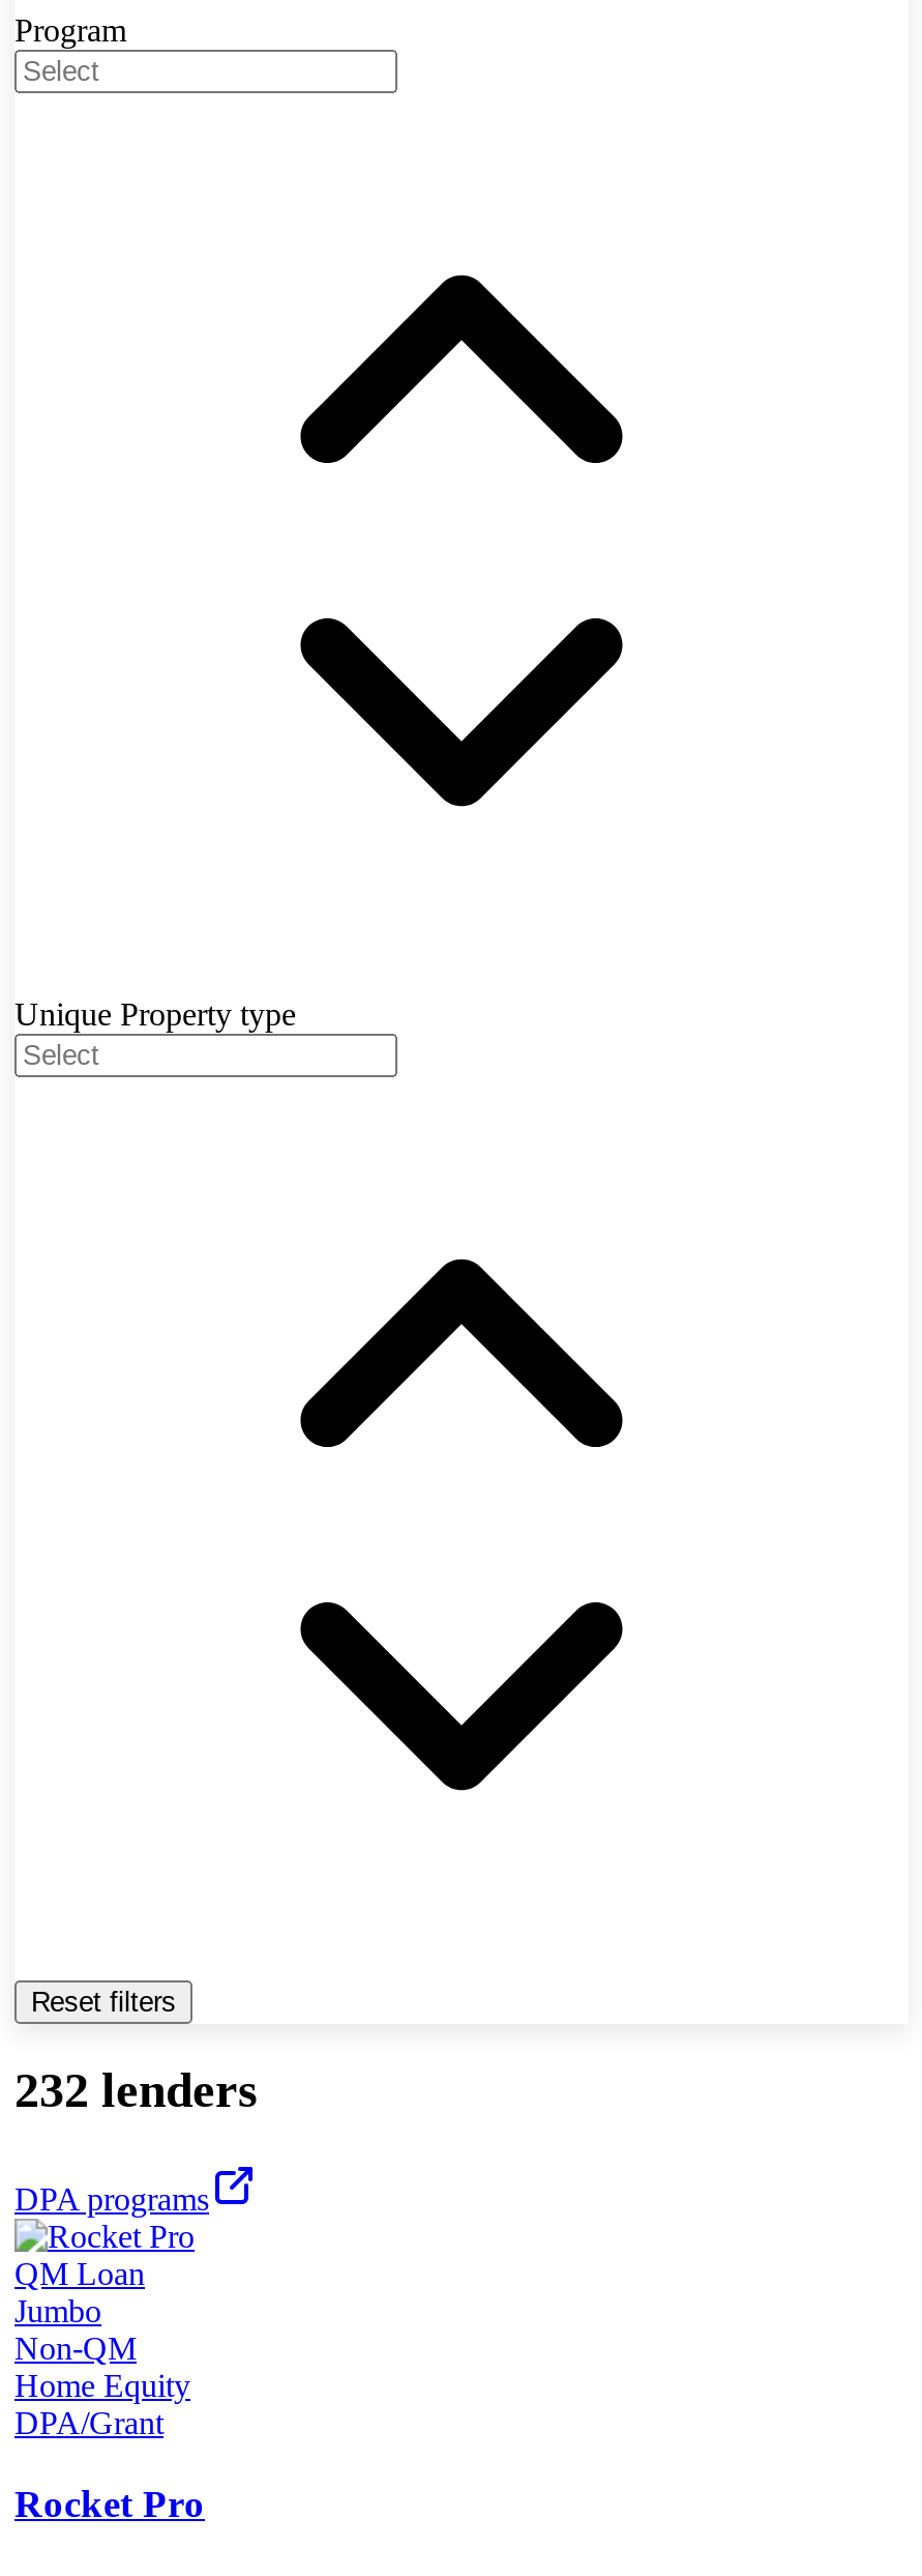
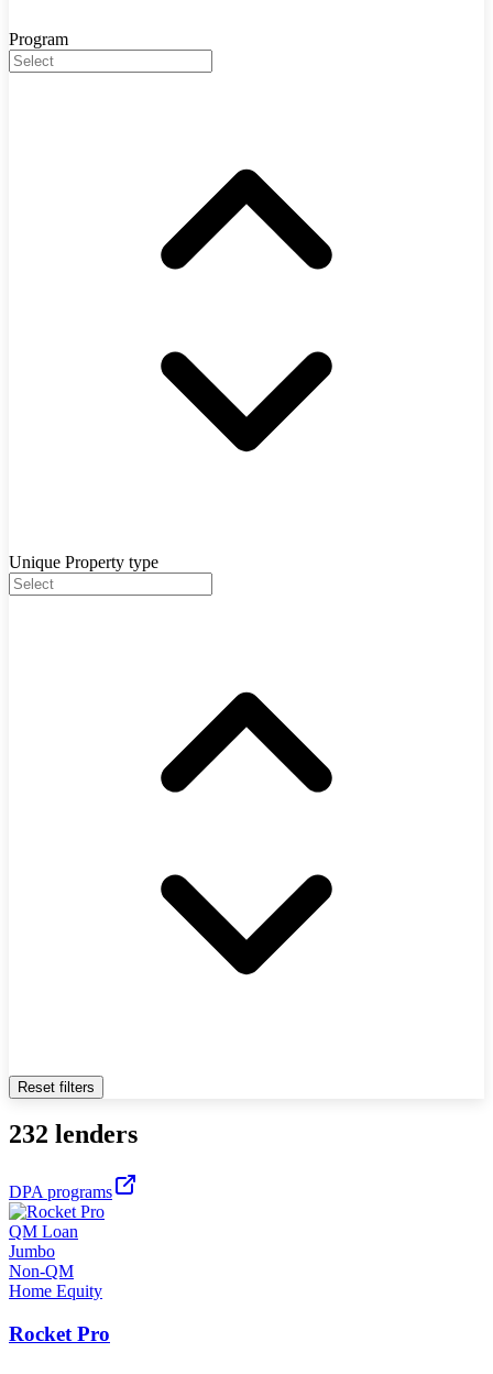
- DPA/Grant
